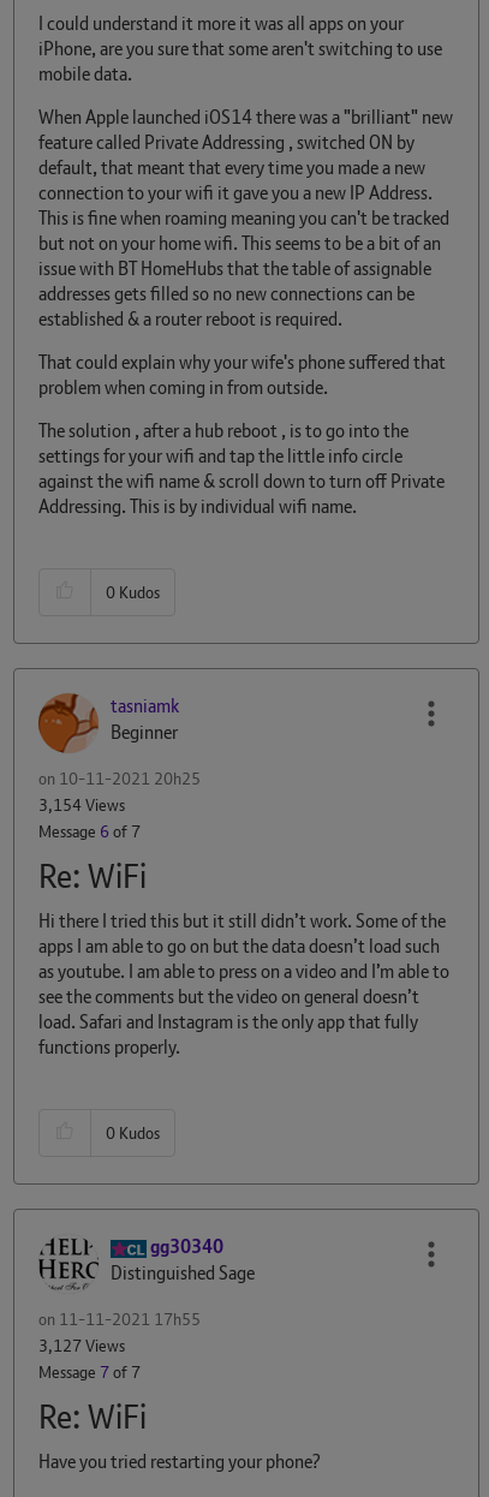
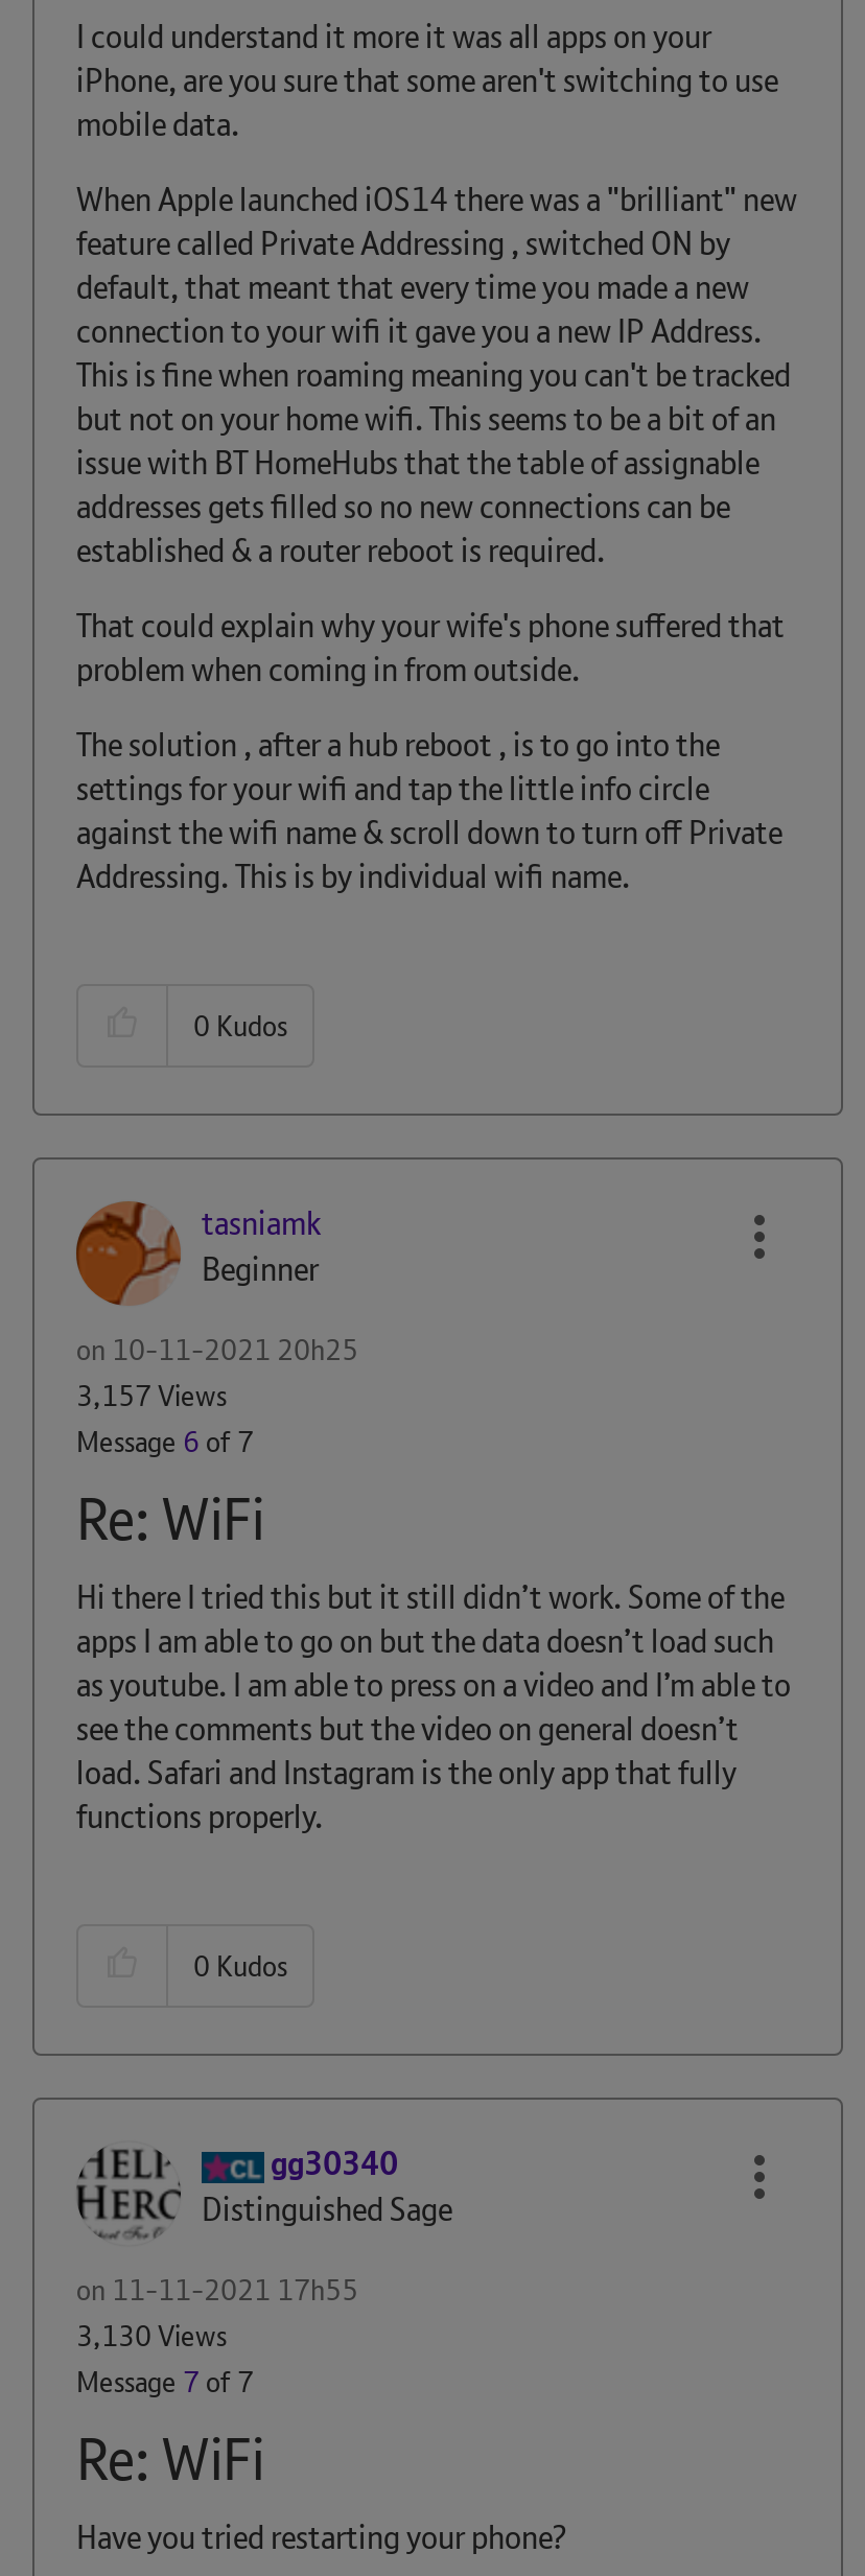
- 3,154 Views
+ 3,157 Views

- 3,127 Views
+ 3,130 Views
